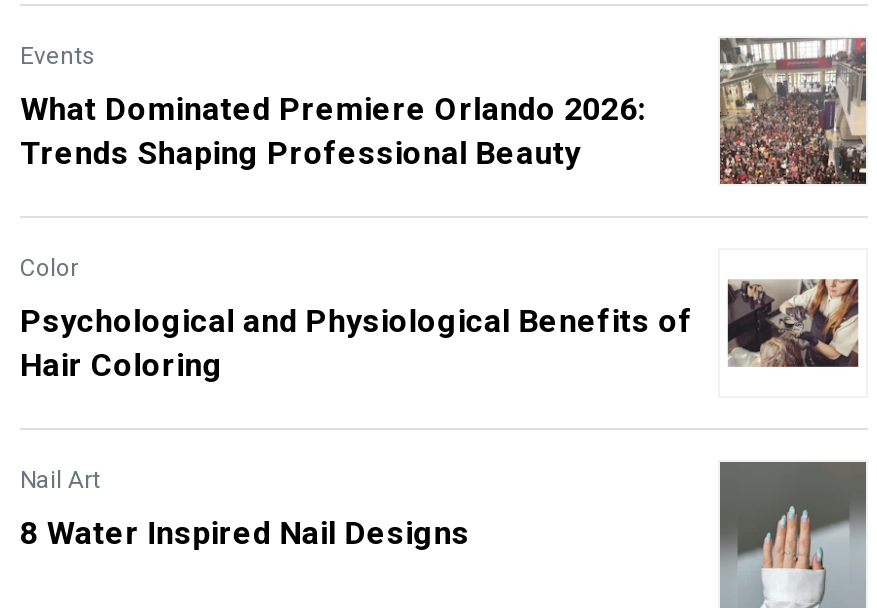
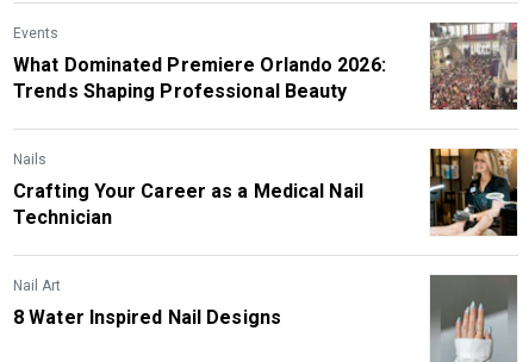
- Color
+ Nails

- [image]
+ [image]

- Psychological and Physiological Benefits of
- Hair Coloring
+ Crafting Your Career as a Medical Nail
+ Technician
